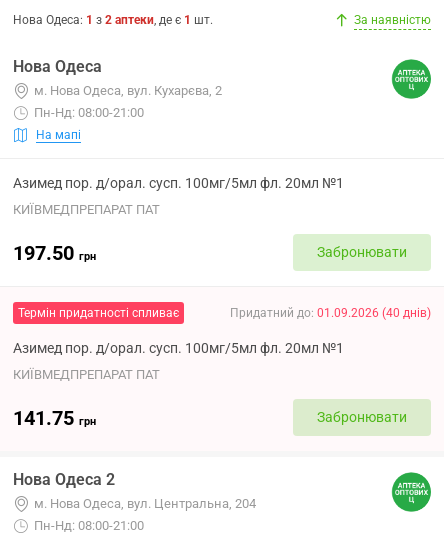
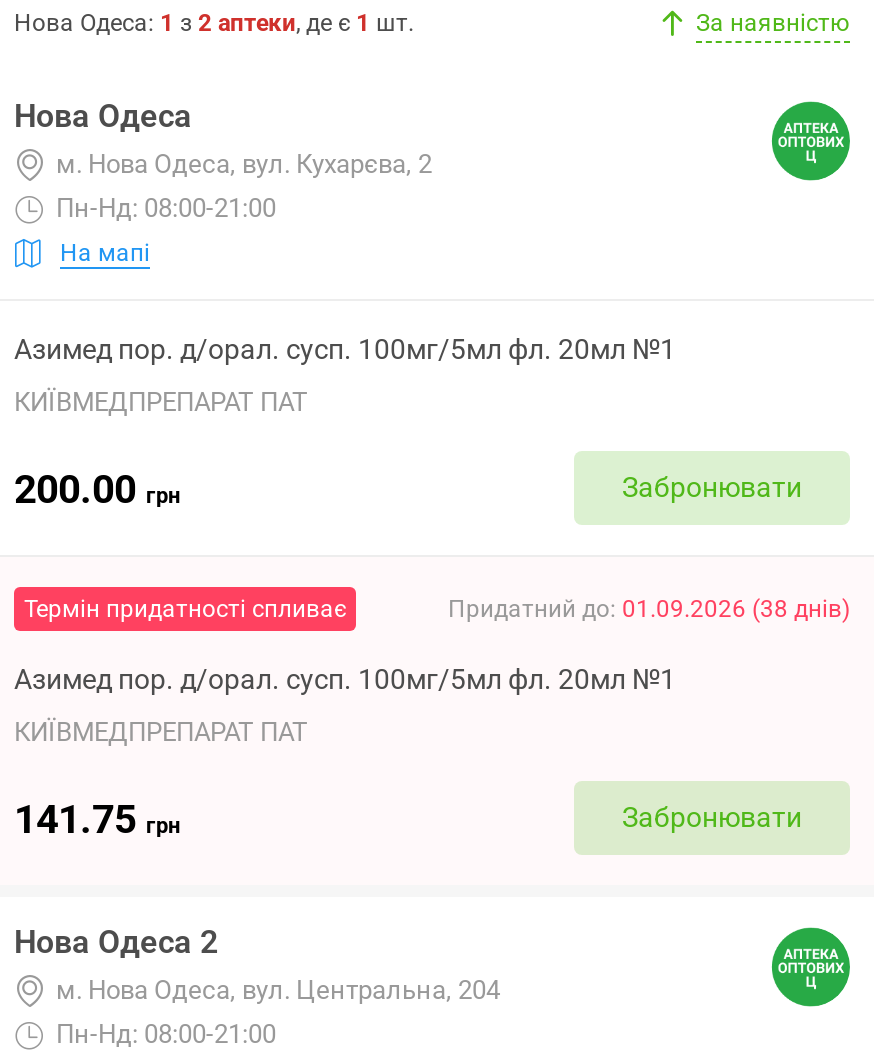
- 197.50 грн
+ 200.00 грн

- Придатний до: 01.09.2026 (40 днів)
+ Придатний до: 01.09.2026 (38 днів)
